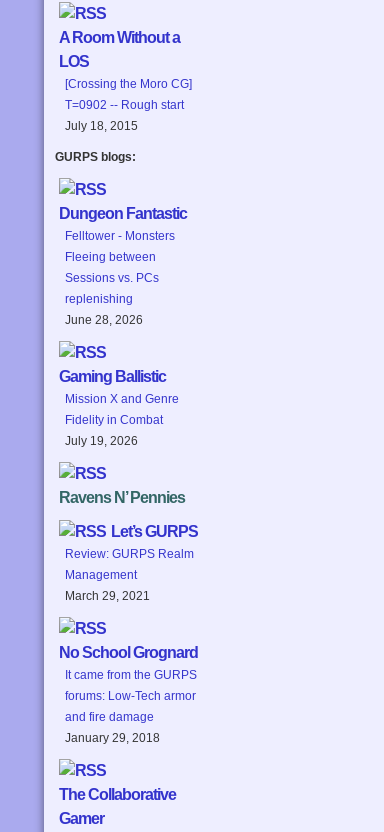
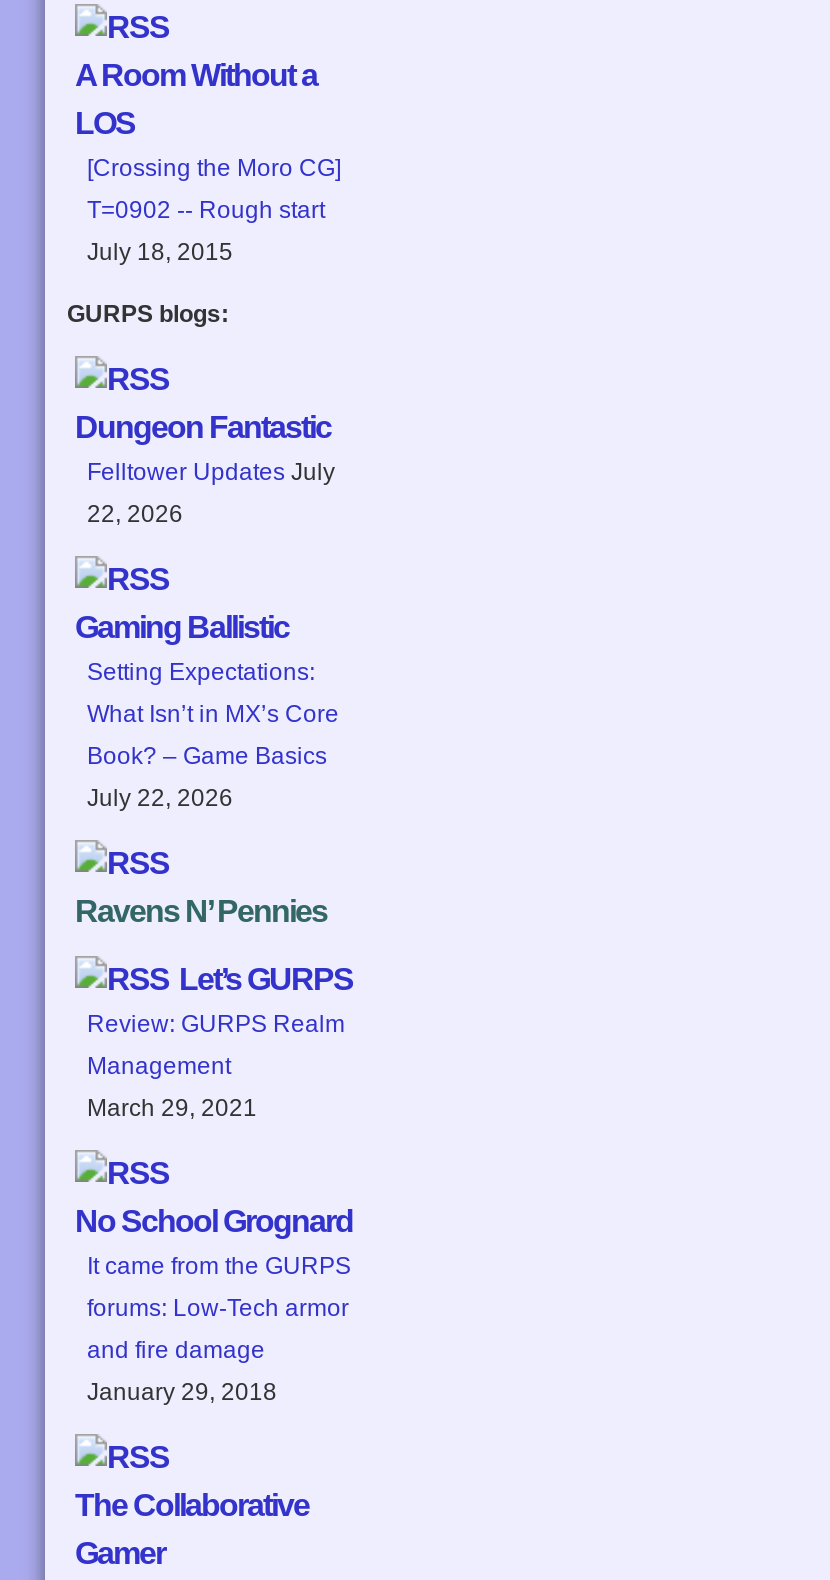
- Felltower - Monsters
- Fleeing between
- Sessions vs. PCs
- replenishing
- June 28, 2026
+ Felltower Updates July
+ 22, 2026

moved up: Gaming Ballistic

- Mission X and Genre
- Fidelity in Combat
- July 19, 2026
+ Setting Expectations:
+ What Isn’t in MX’s Core
+ Book? – Game Basics
+ July 22, 2026
